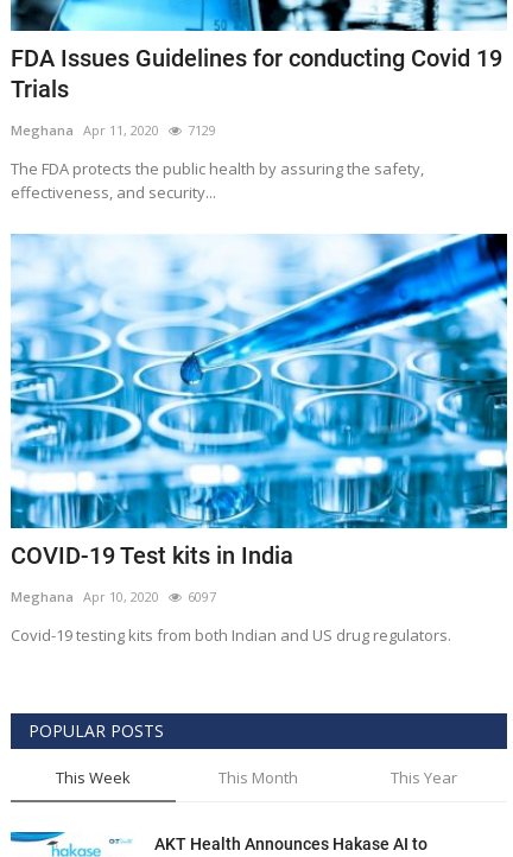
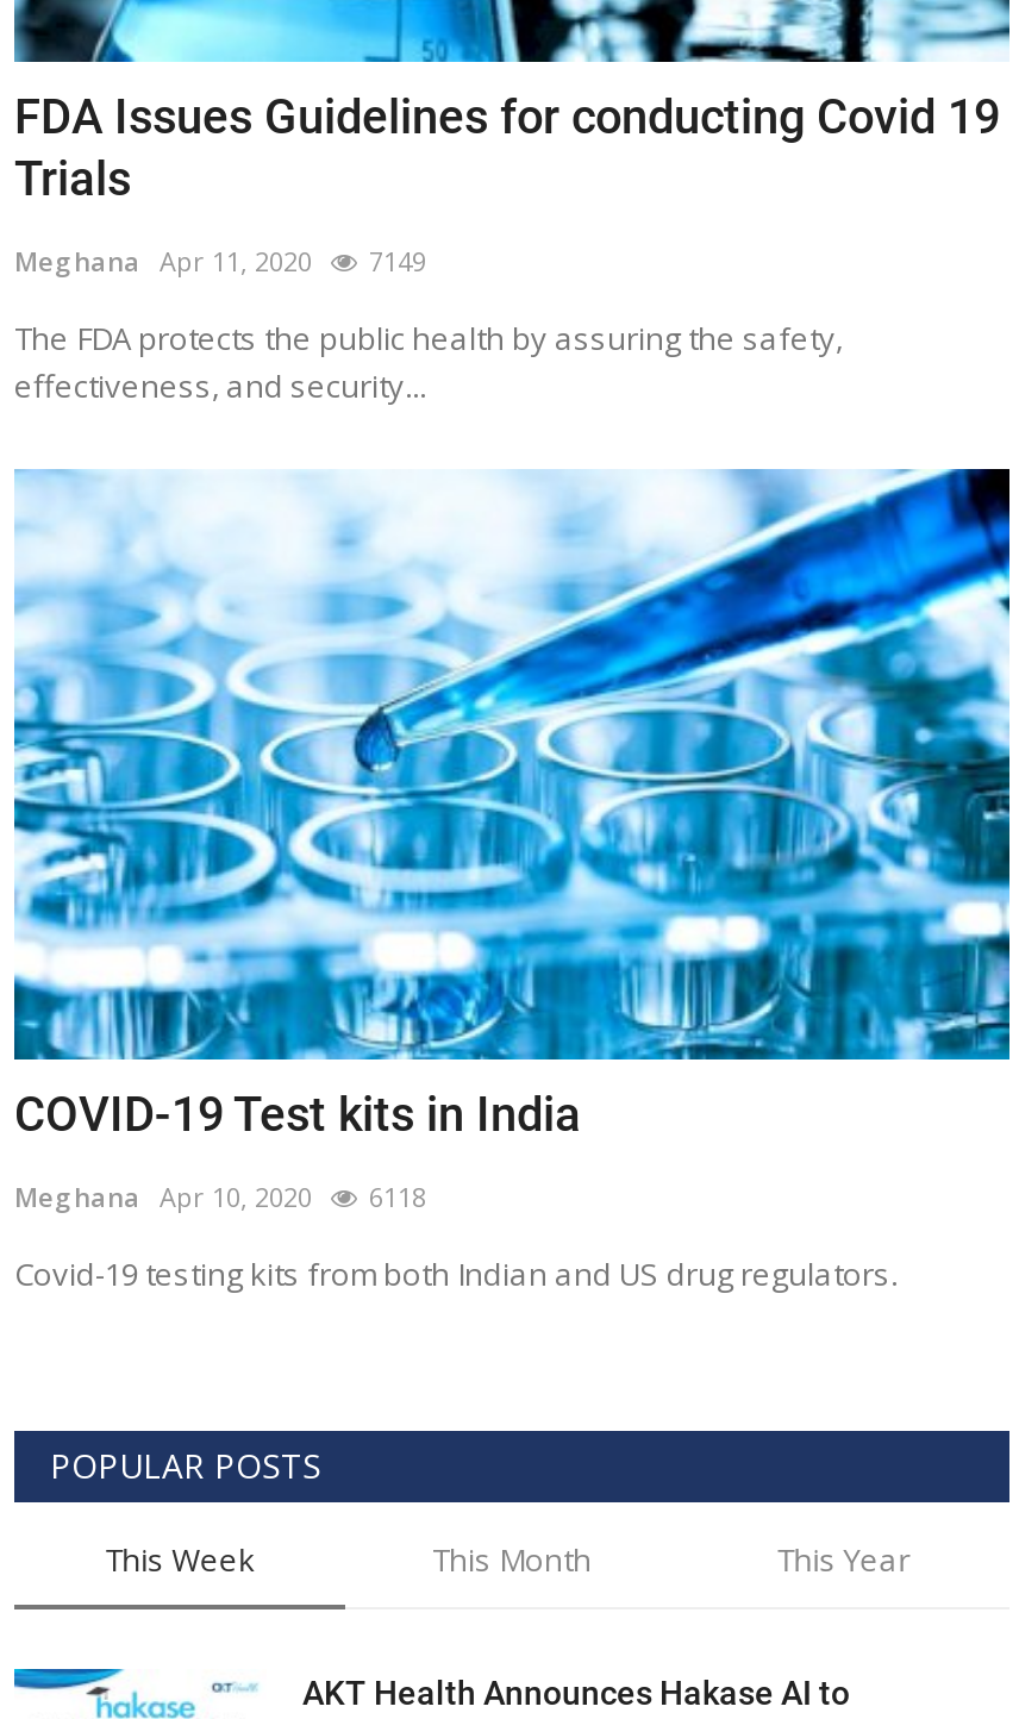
- Meghana Apr 11, 2020 7129
+ Meghana Apr 11, 2020 7149

- Meghana Apr 10, 2020 6097
+ Meghana Apr 10, 2020 6118
